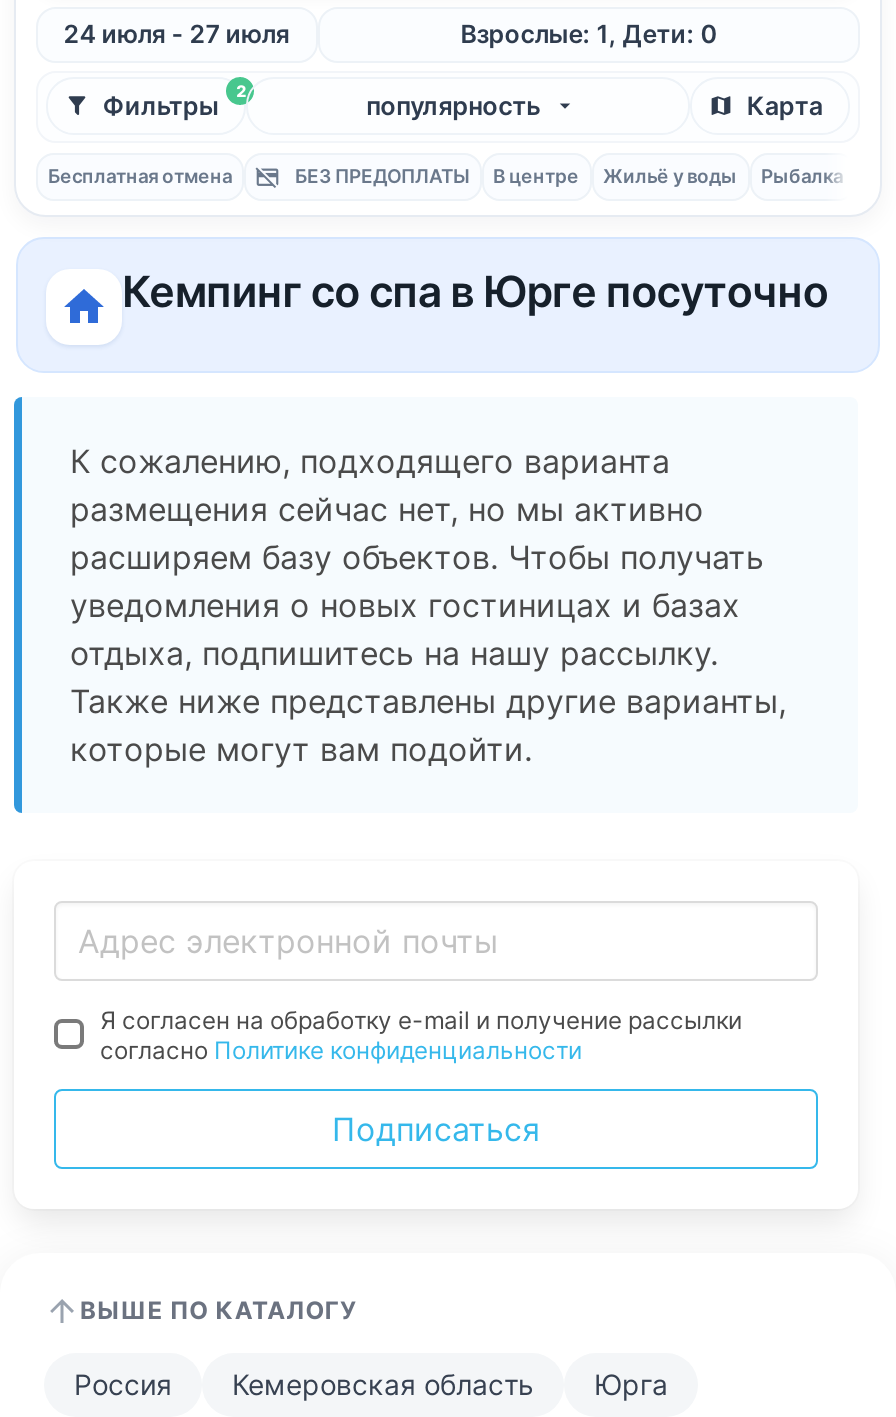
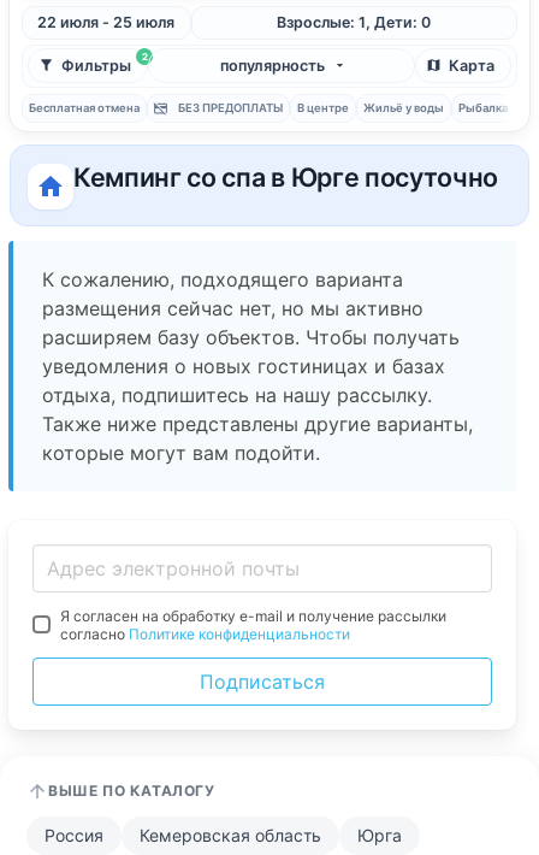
- 24 июля - 27 июля
+ 22 июля - 25 июля
